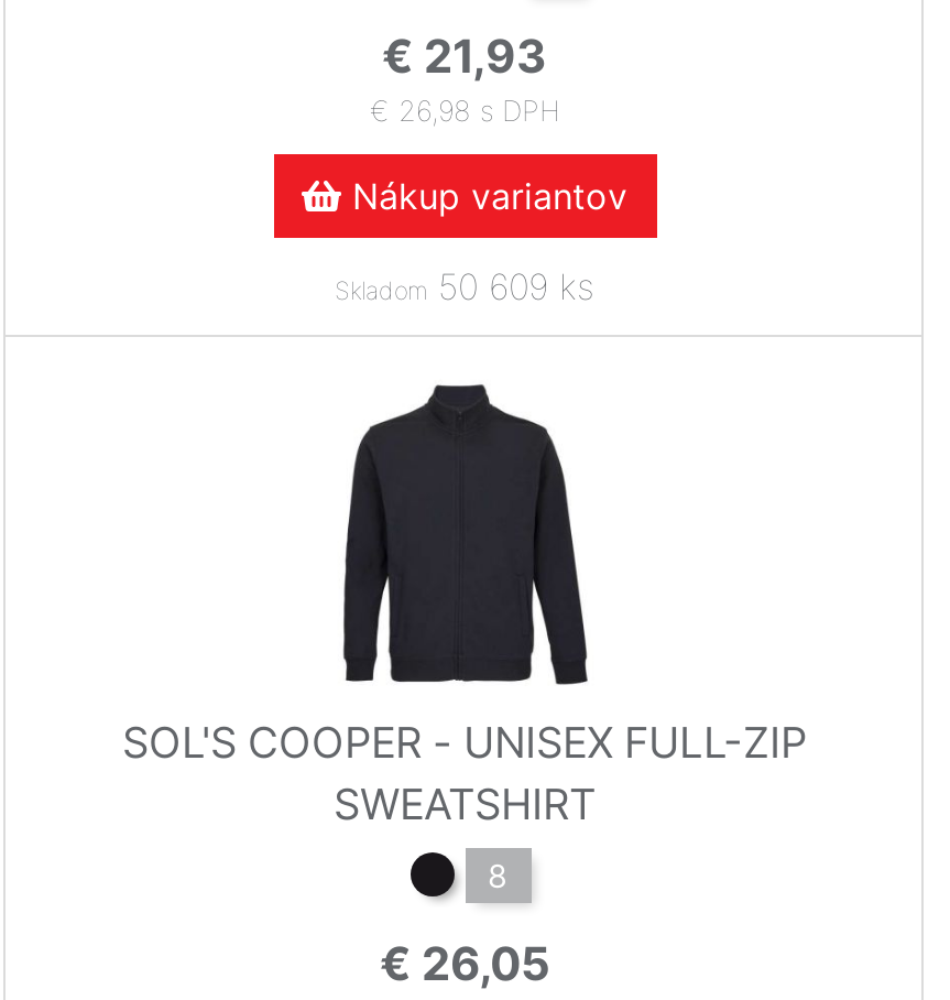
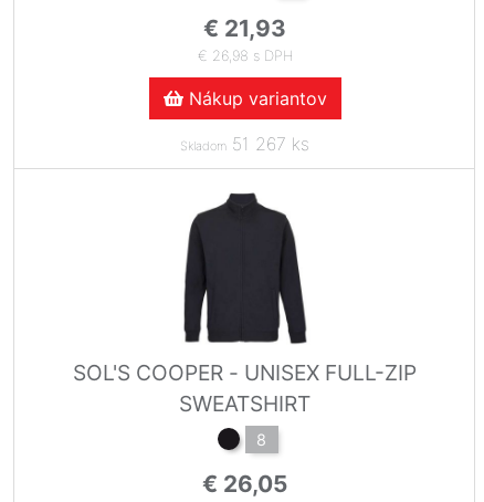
- Skladom 50 609 ks
+ Skladom 51 267 ks
